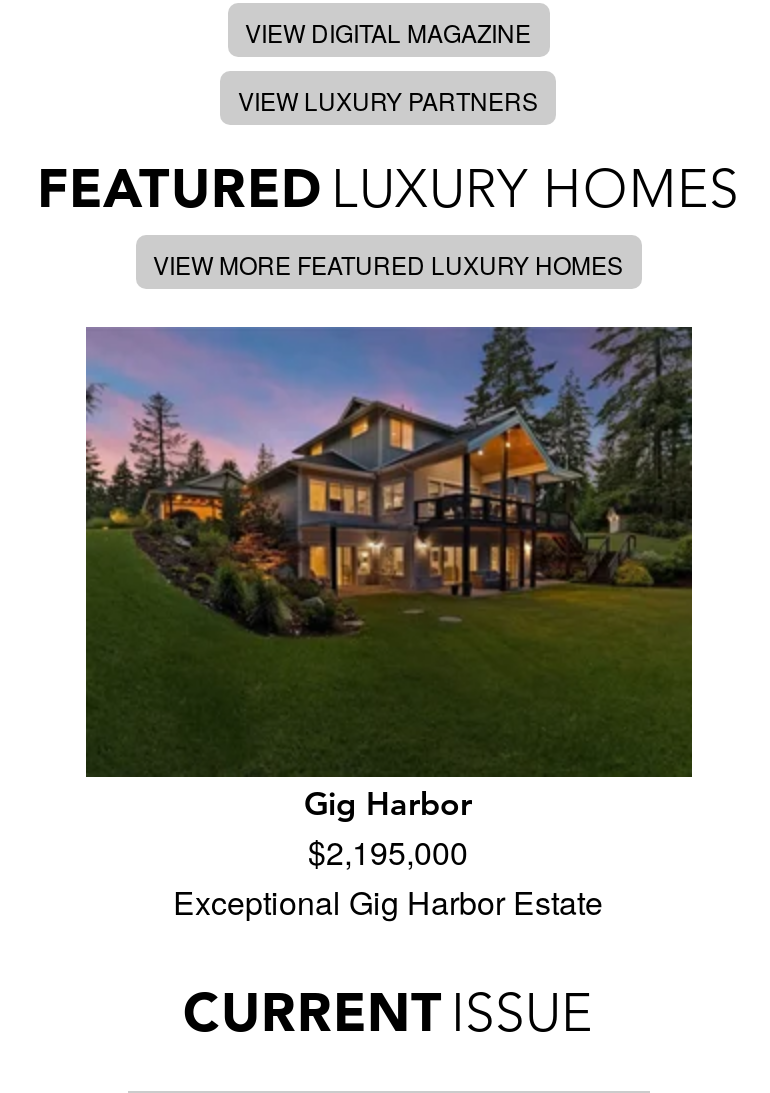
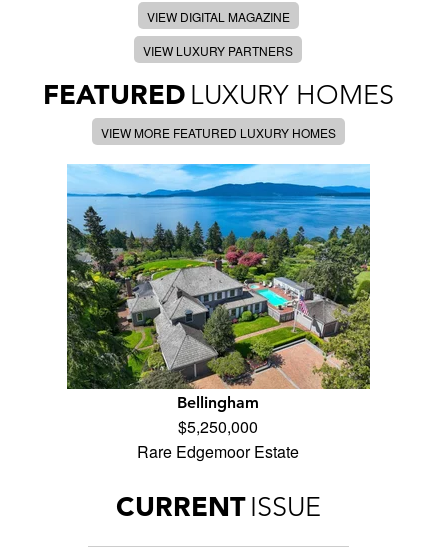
- [image]
- Gig Harbor
- $2,195,000
- Exceptional Gig Harbor Estate
+ [image]
+ Bellingham
+ $5,250,000
+ Rare Edgemoor Estate
